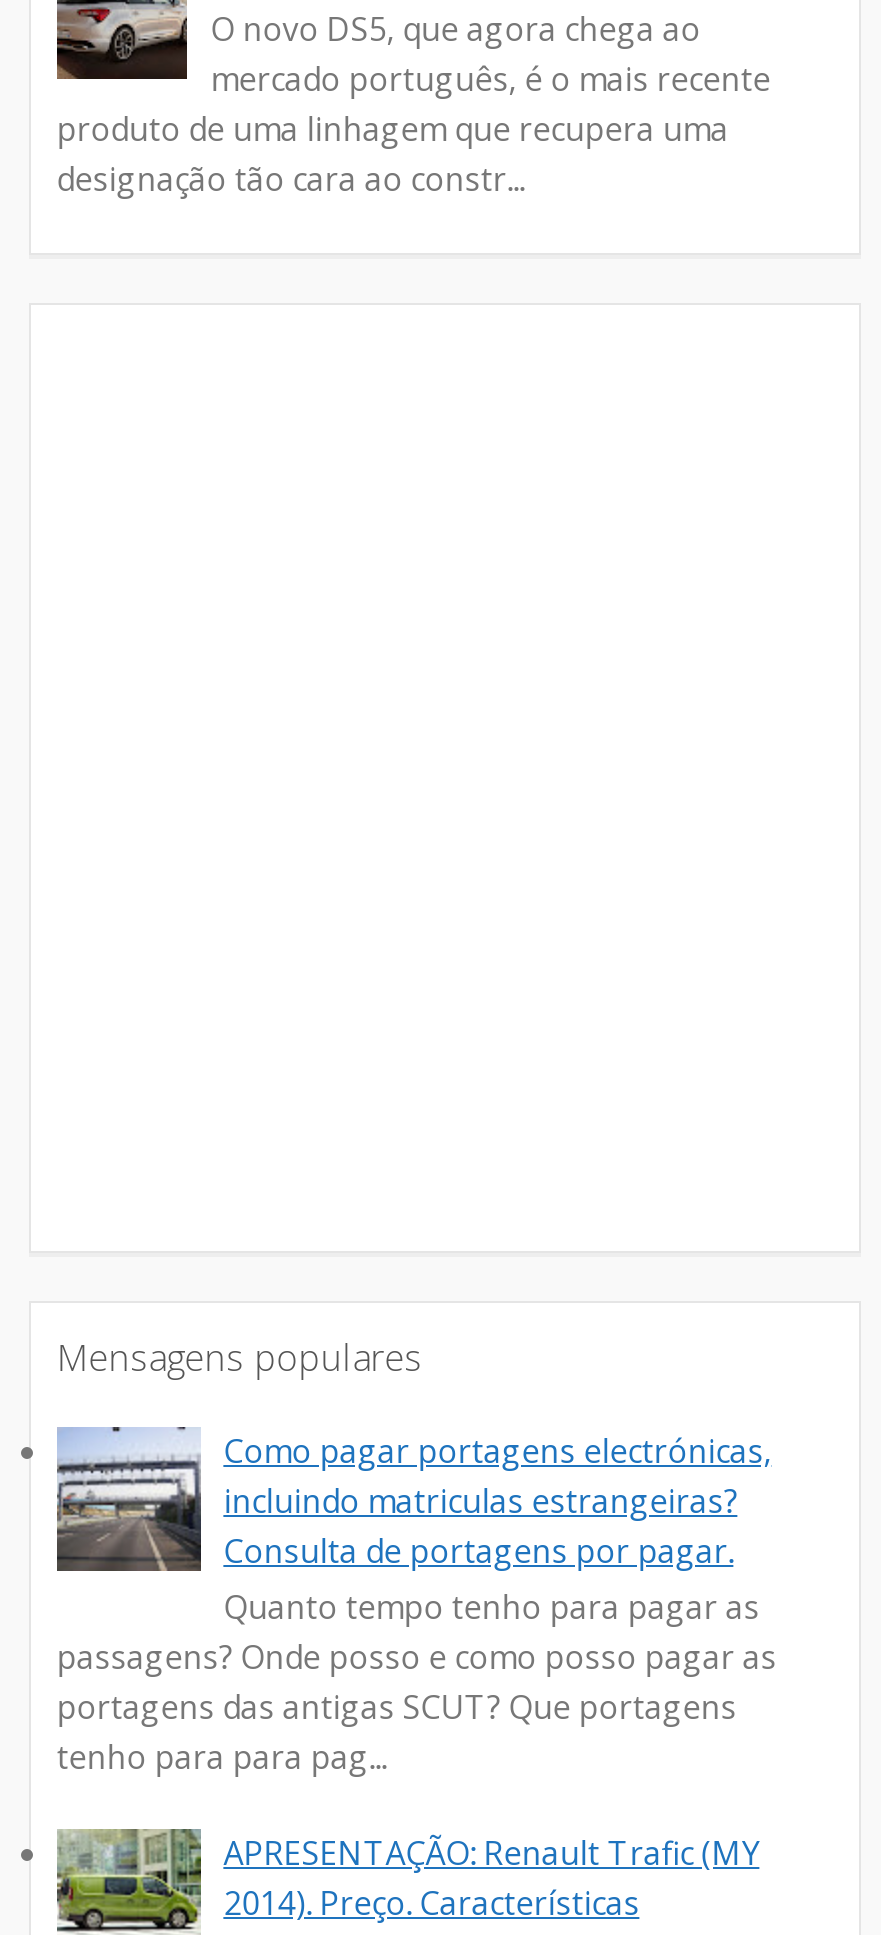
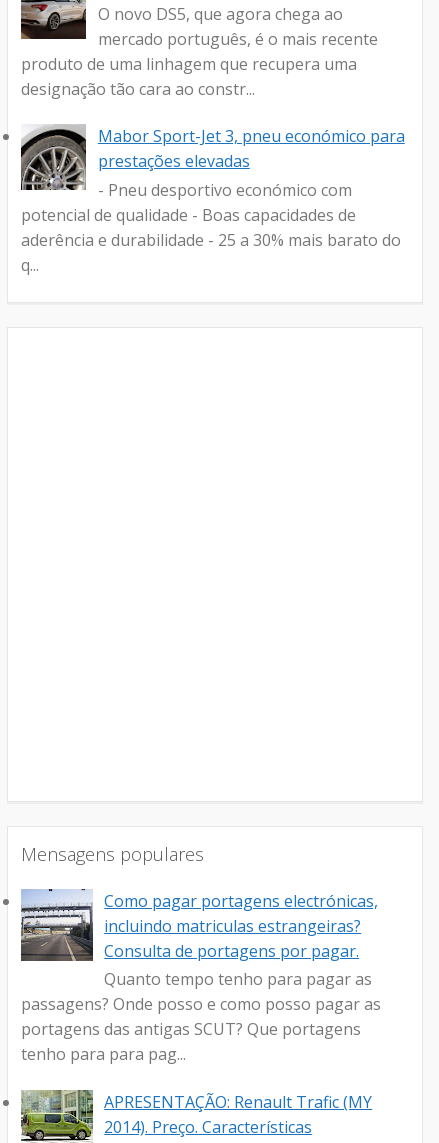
+ [image]
+ Mabor Sport-Jet 3, pneu económico para
+ prestações elevadas
+ - Pneu desportivo económico com
+ potencial de qualidade - Boas capacidades de
+ aderência e durabilidade - 25 a 30% mais barato do
+ q...
